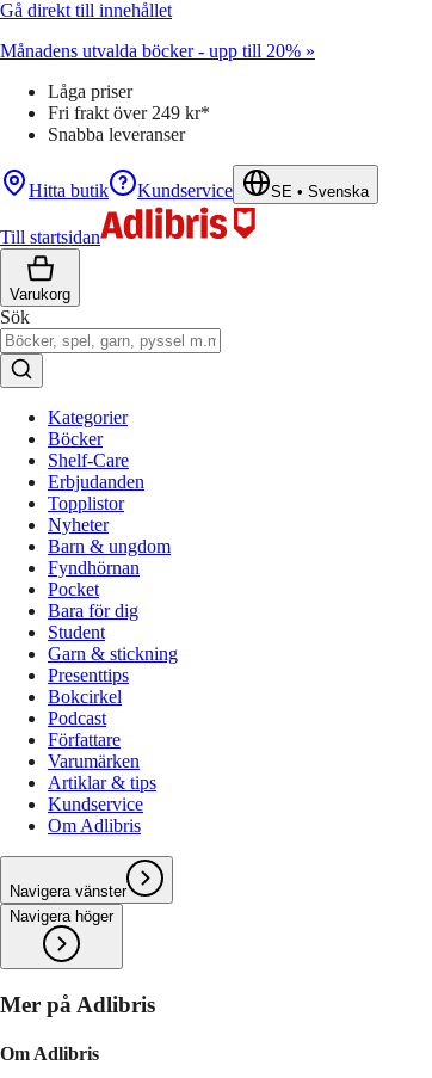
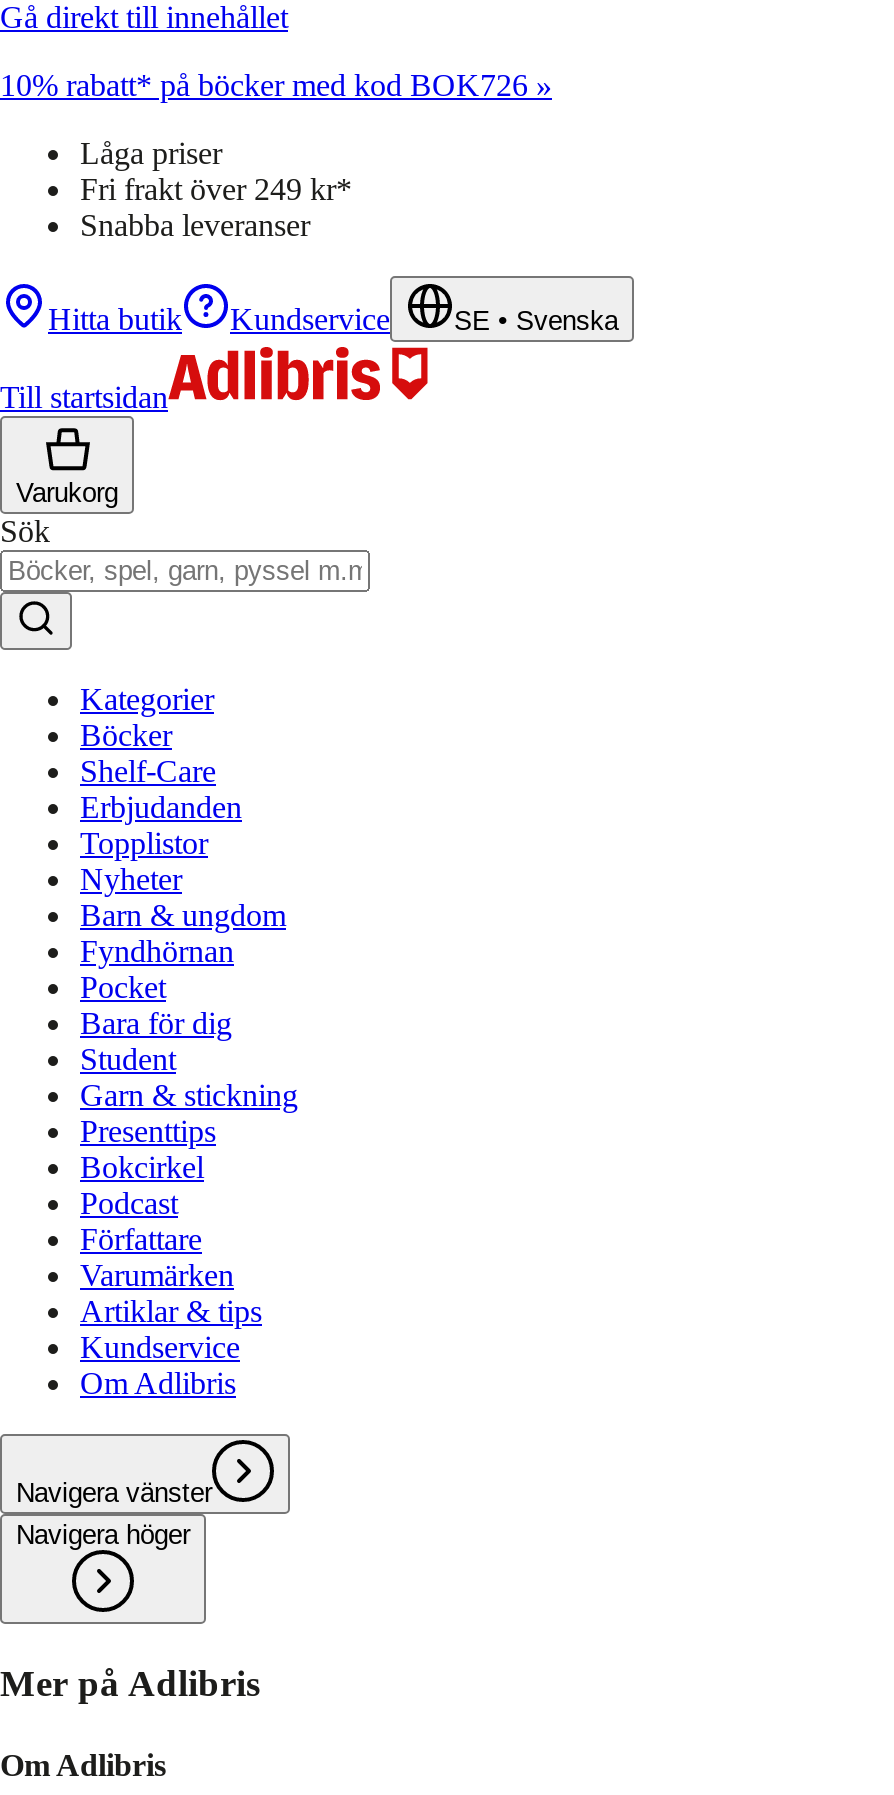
- Månadens utvalda böcker - upp till 20% »
+ 10% rabatt* på böcker med kod BOK726 »
